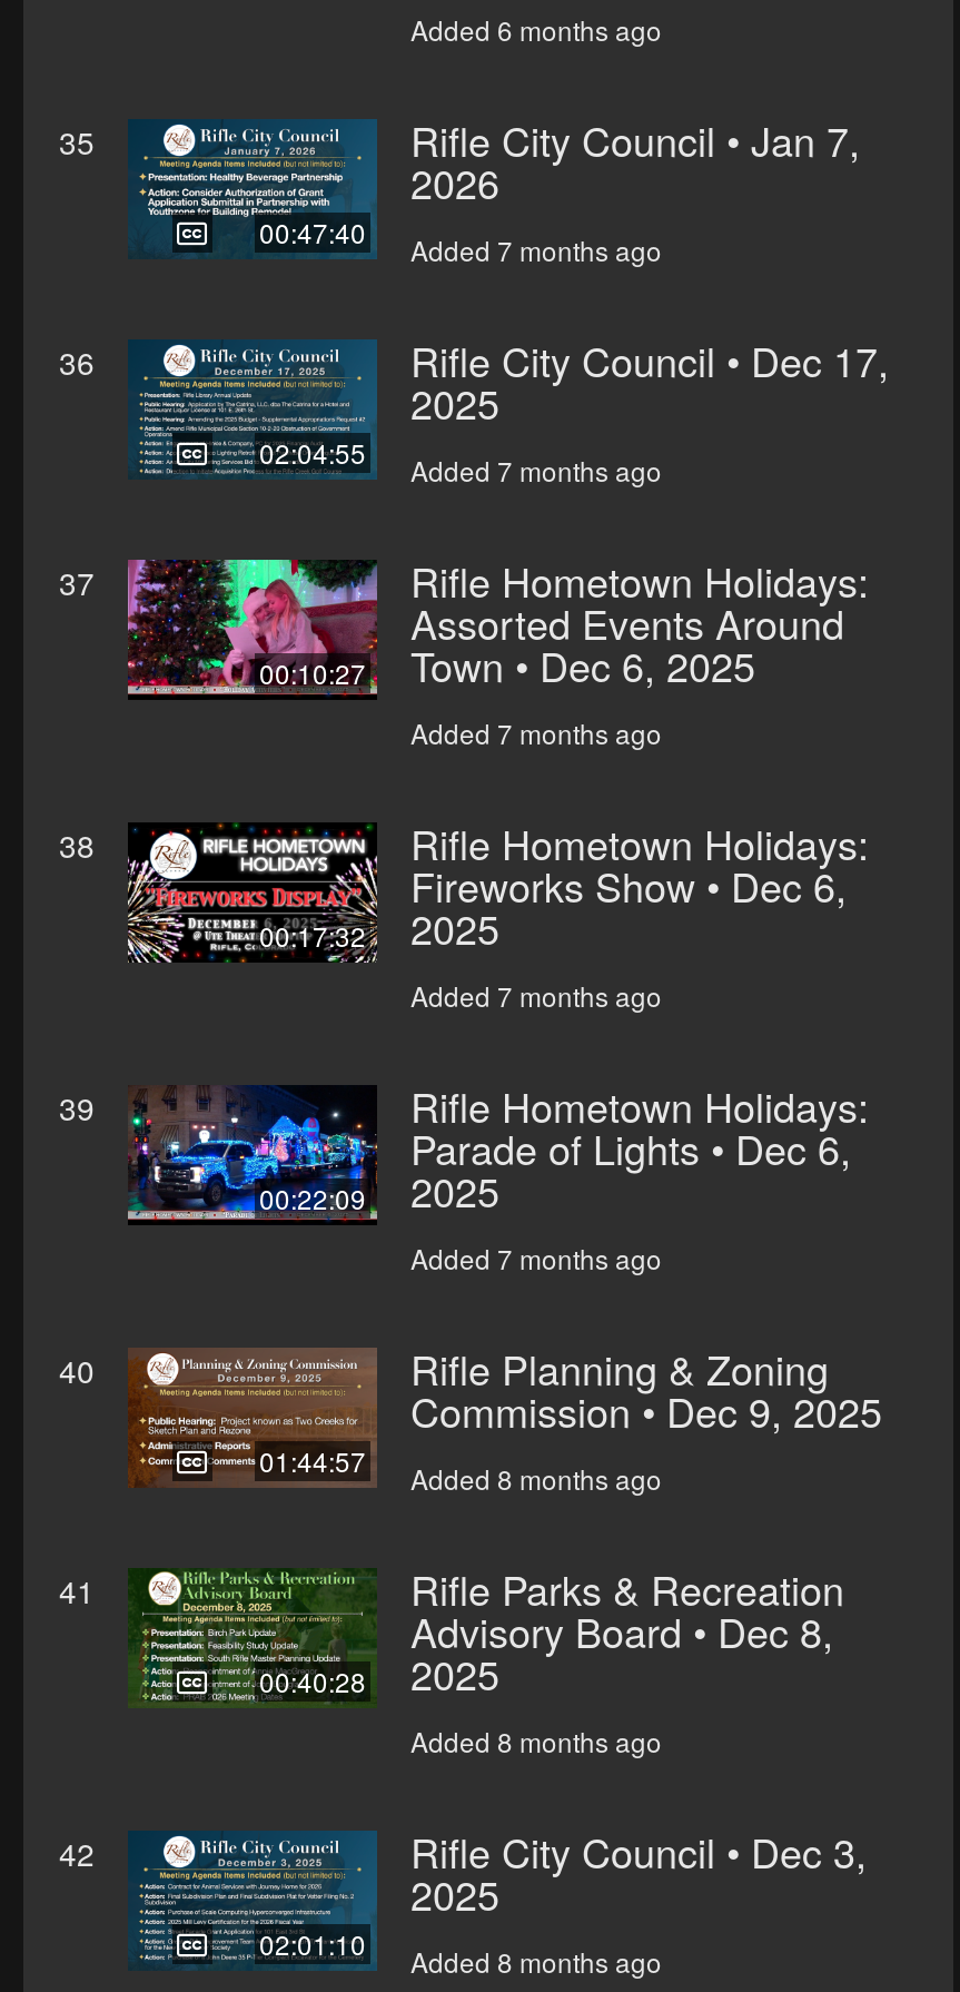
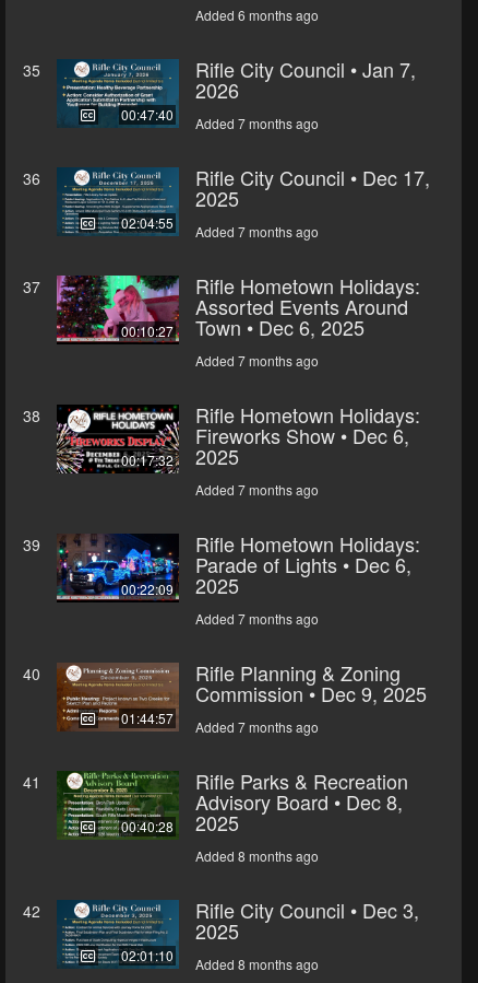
- Added 8 months ago
+ Added 7 months ago
